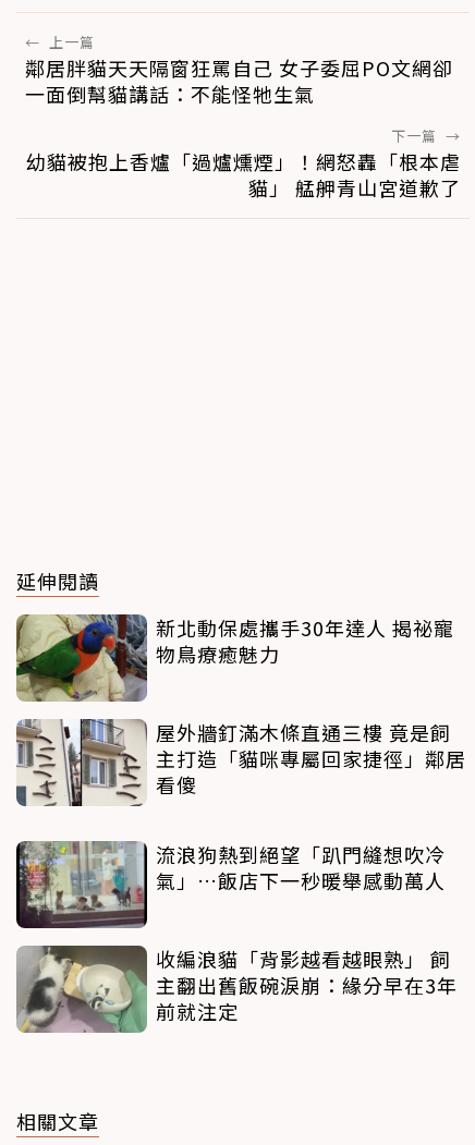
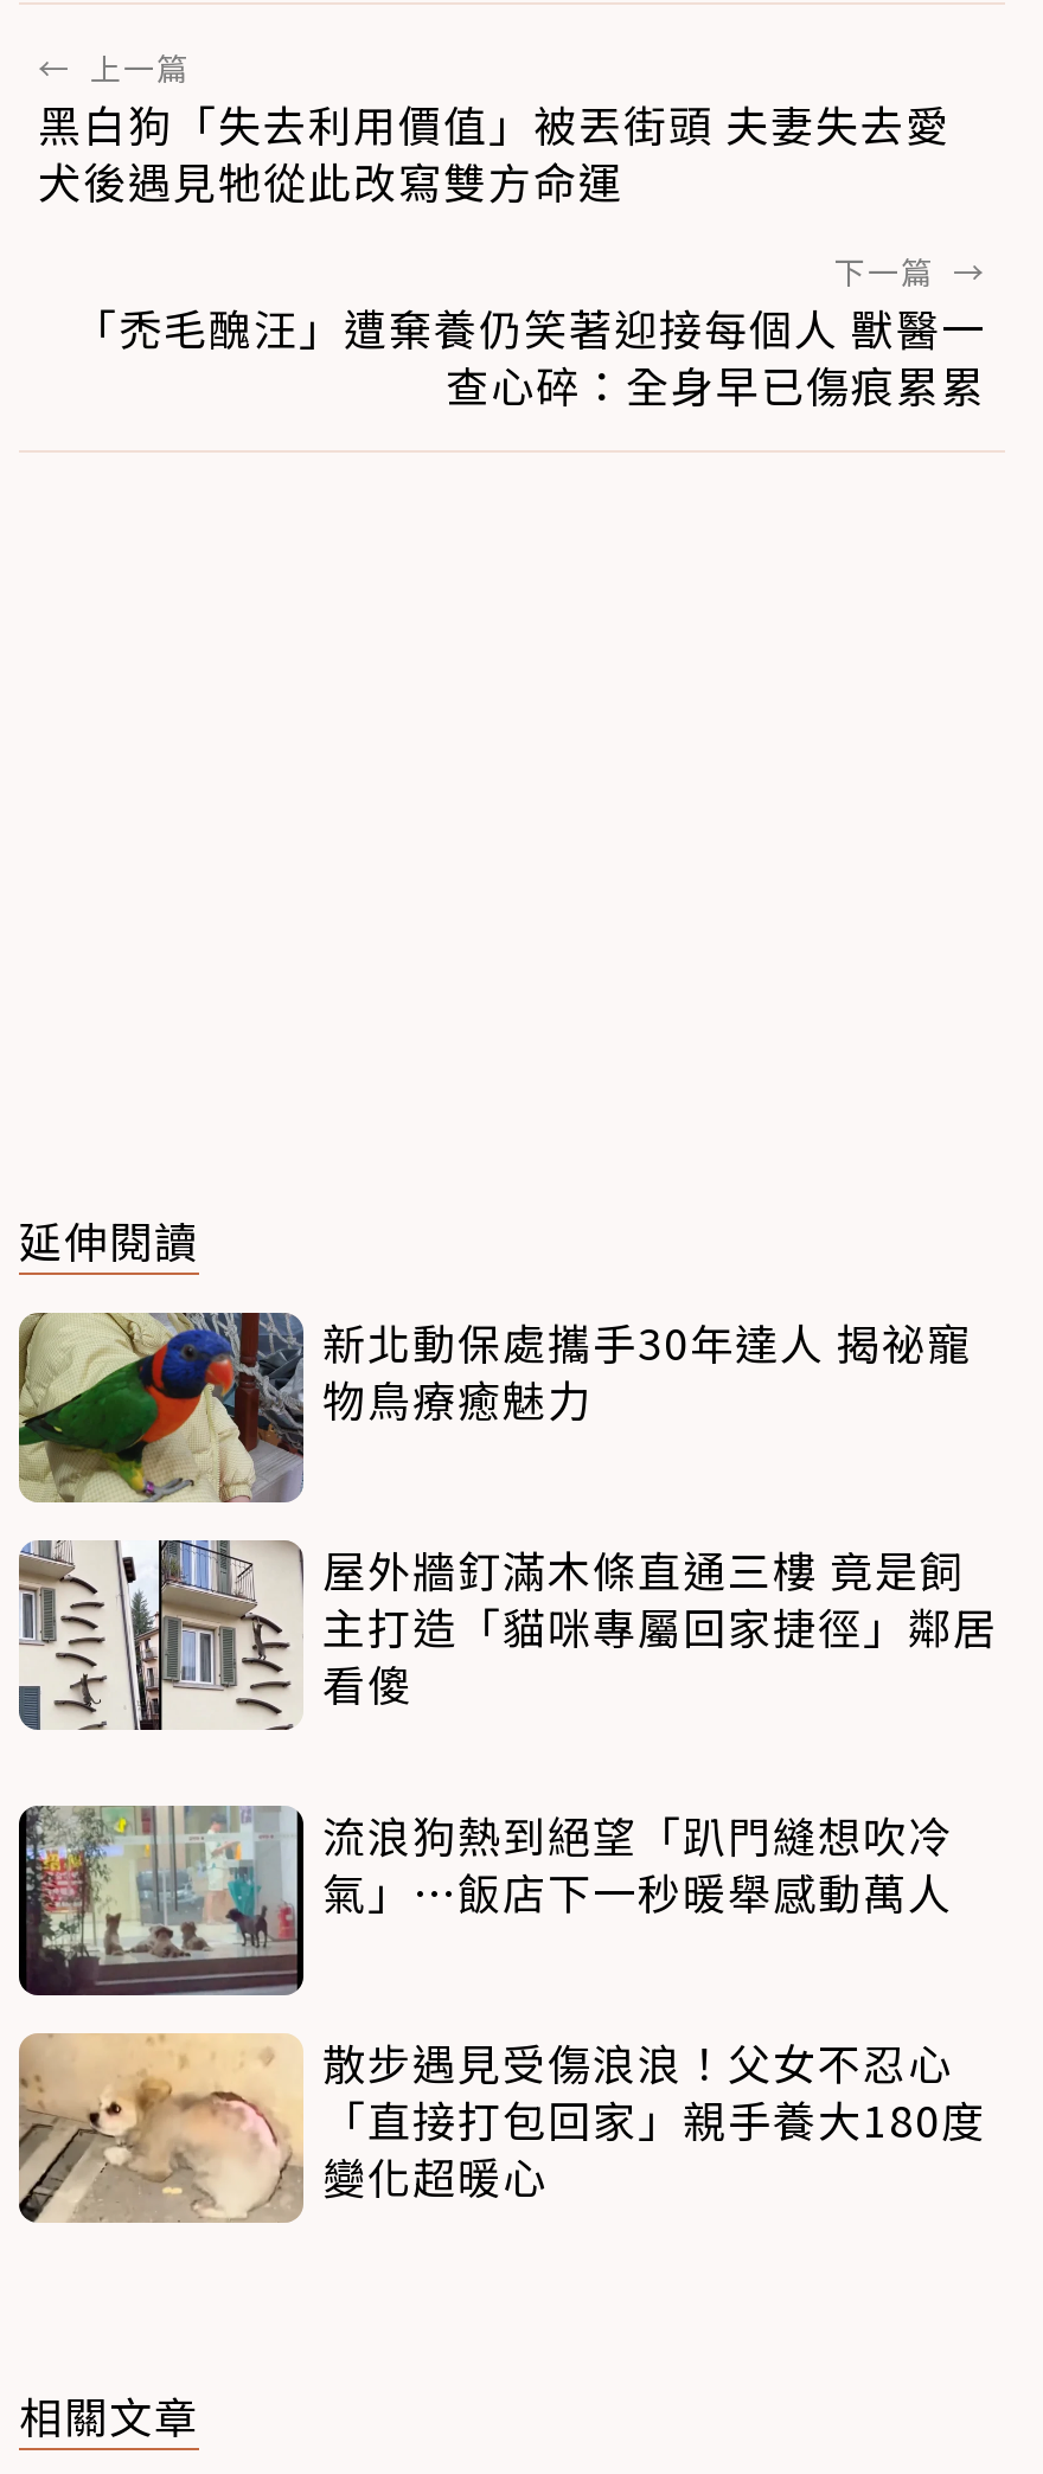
- 鄰居胖貓天天隔窗狂罵自己 女子委屈PO文網卻
- 一面倒幫貓講話：不能怪牠生氣
+ 黑白狗「失去利用價值」被丟街頭 夫妻失去愛
+ 犬後遇見牠從此改寫雙方命運

- 幼貓被抱上香爐「過爐燻煙」！網怒轟「根本虐
- 貓」 艋舺青山宮道歉了
+ 「禿毛醜汪」遭棄養仍笑著迎接每個人 獸醫一
+ 查心碎：全身早已傷痕累累

- [image]
- 收編浪貓「背影越看越眼熟」 飼
- 主翻出舊飯碗淚崩：緣分早在3年
- 前就注定
+ [image]
+ 散步遇見受傷浪浪！父女不忍心
+ 「直接打包回家」親手養大180度
+ 變化超暖心
